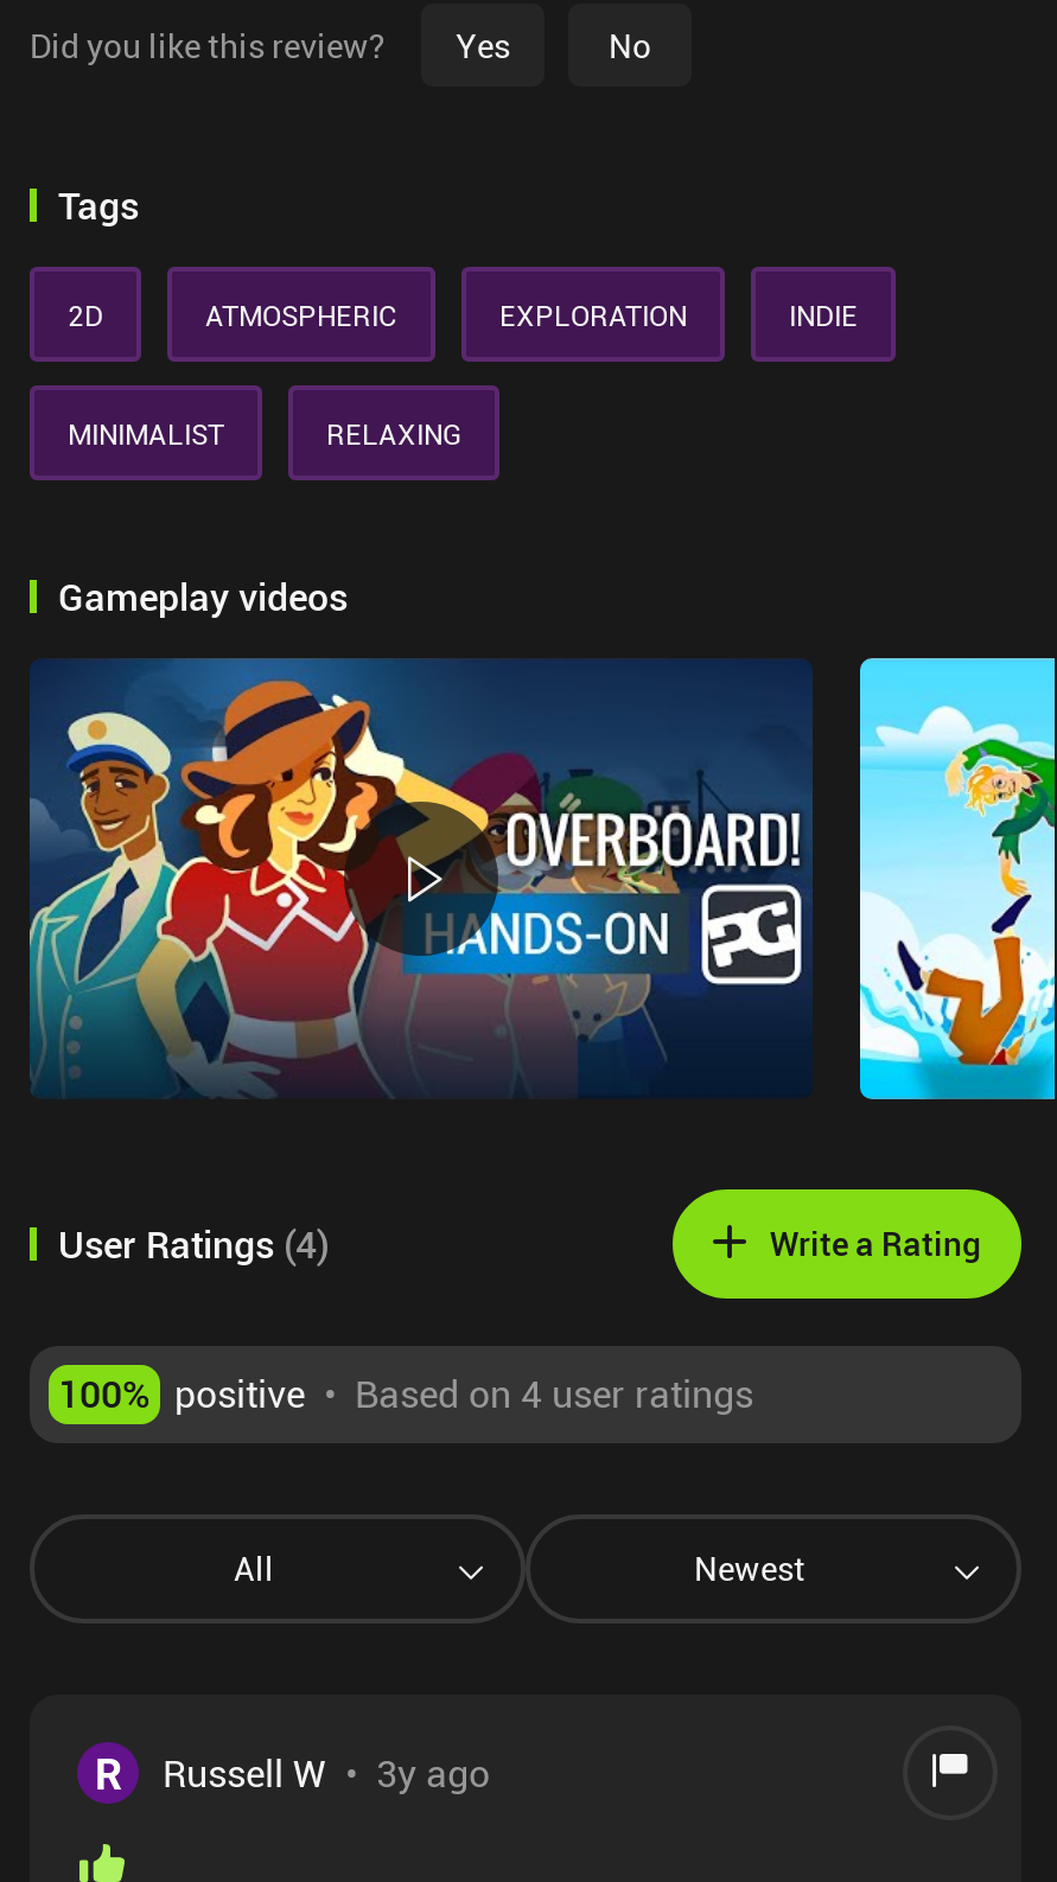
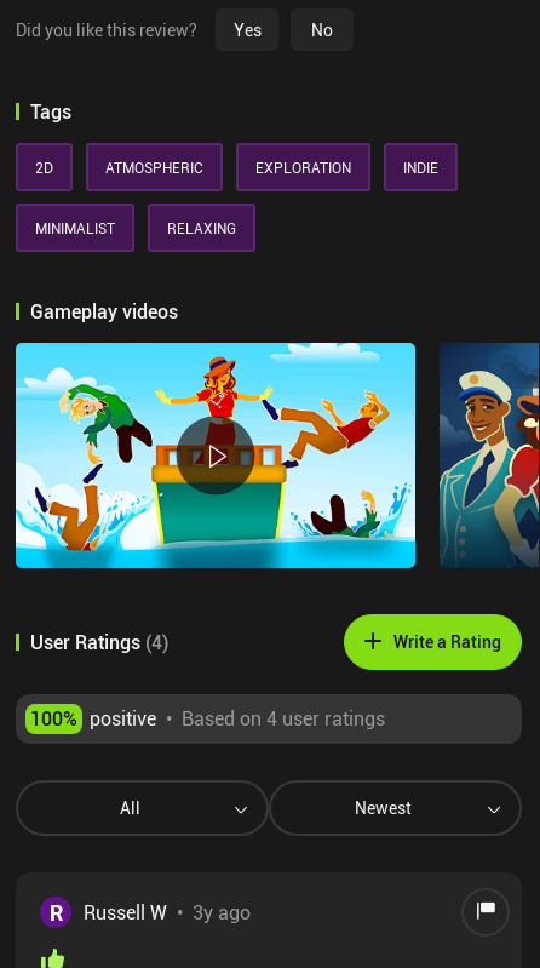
- [image]
+ [image]

- [image]
+ [image]
